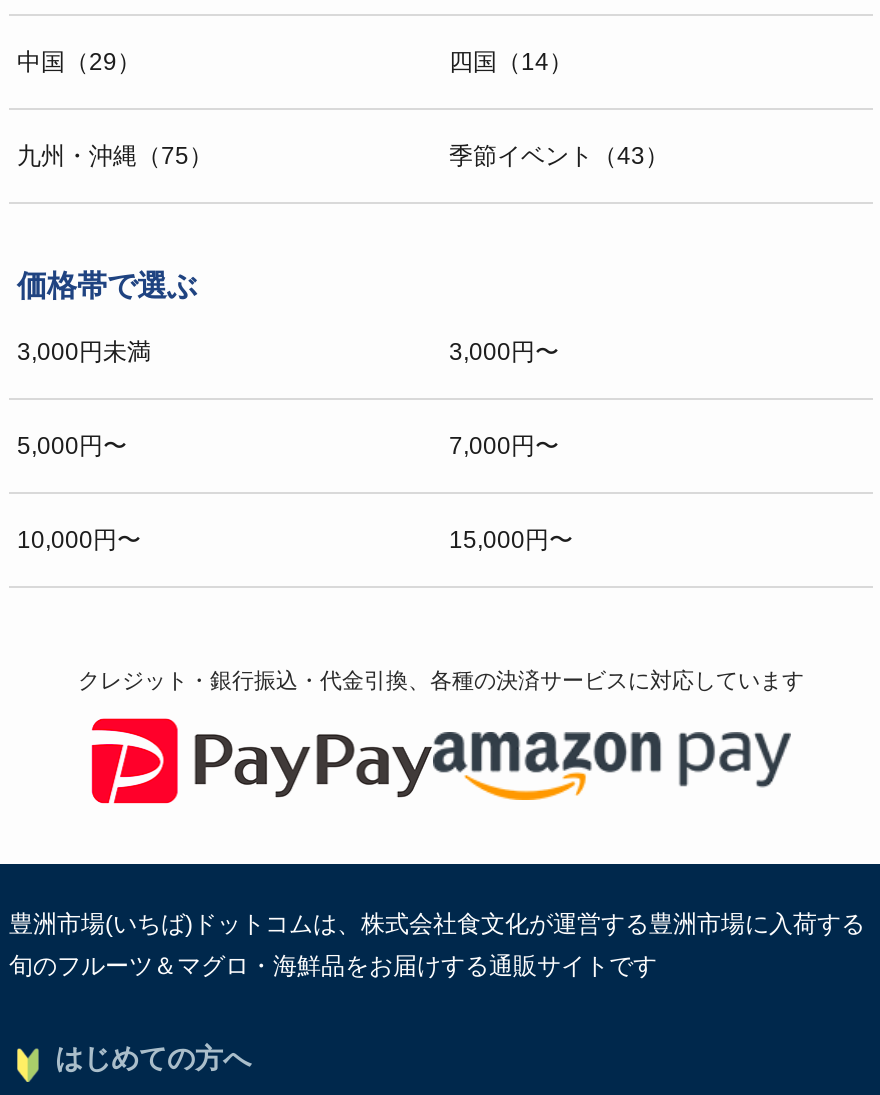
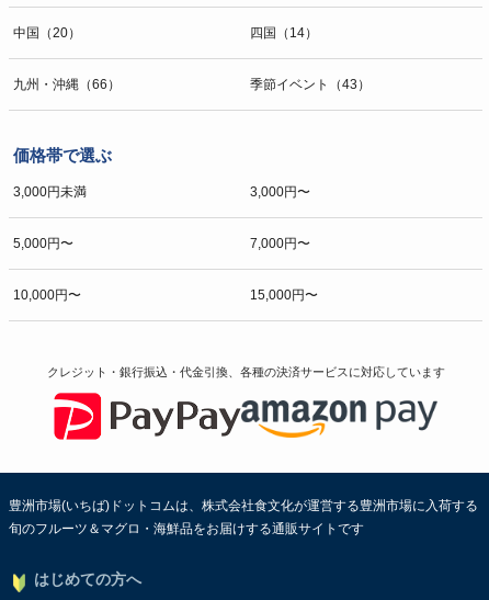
- 中国（29）
+ 中国（20）

- 九州・沖縄（75）
+ 九州・沖縄（66）
